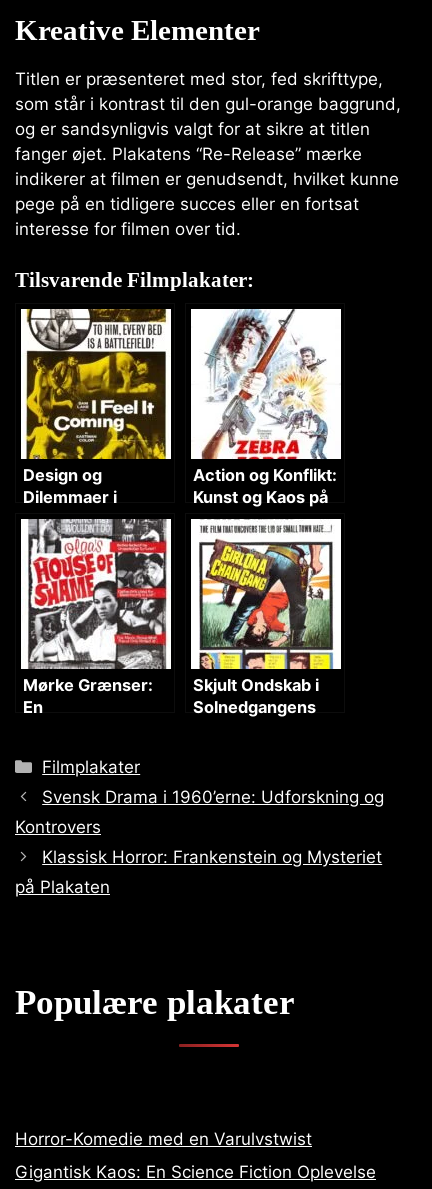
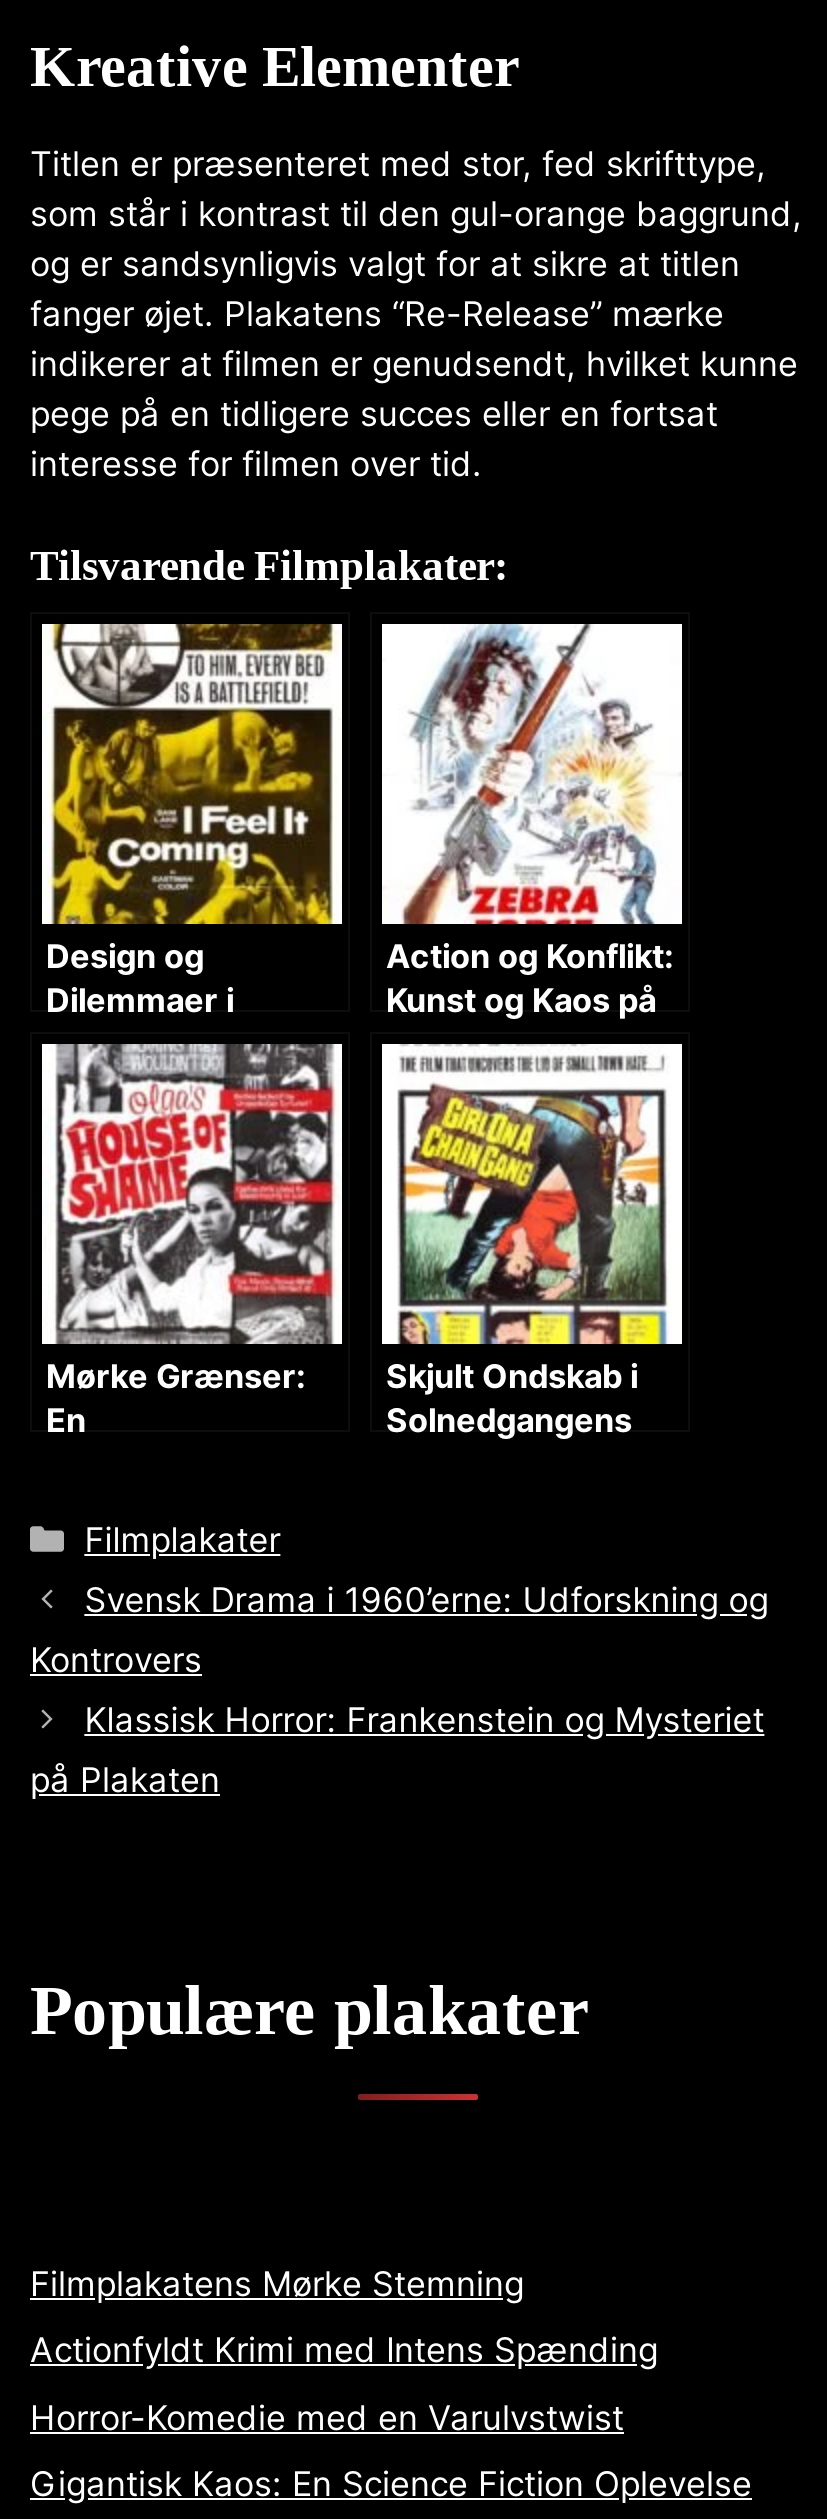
+ Filmplakatens Mørke Stemning
+ Actionfyldt Krimi med Intens Spænding
